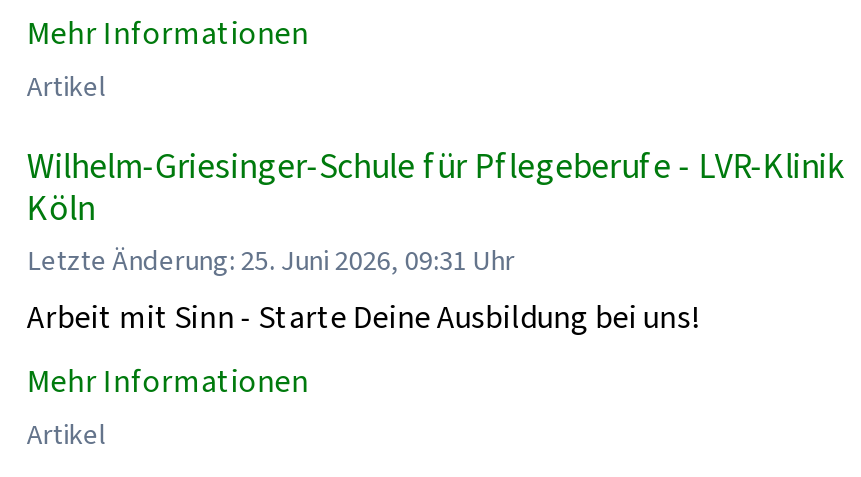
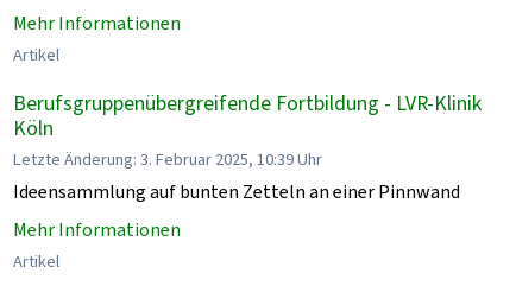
- Wilhelm-Griesinger-Schule für Pflegeberufe - LVR-Klinik
+ Berufsgruppenübergreifende Fortbildung - LVR-Klinik

- Letzte Änderung: 25. Juni 2026, 09:31 Uhr
- Arbeit mit Sinn - Starte Deine Ausbildung bei uns!
+ Letzte Änderung: 3. Februar 2025, 10:39 Uhr
+ Ideensammlung auf bunten Zetteln an einer Pinnwand
